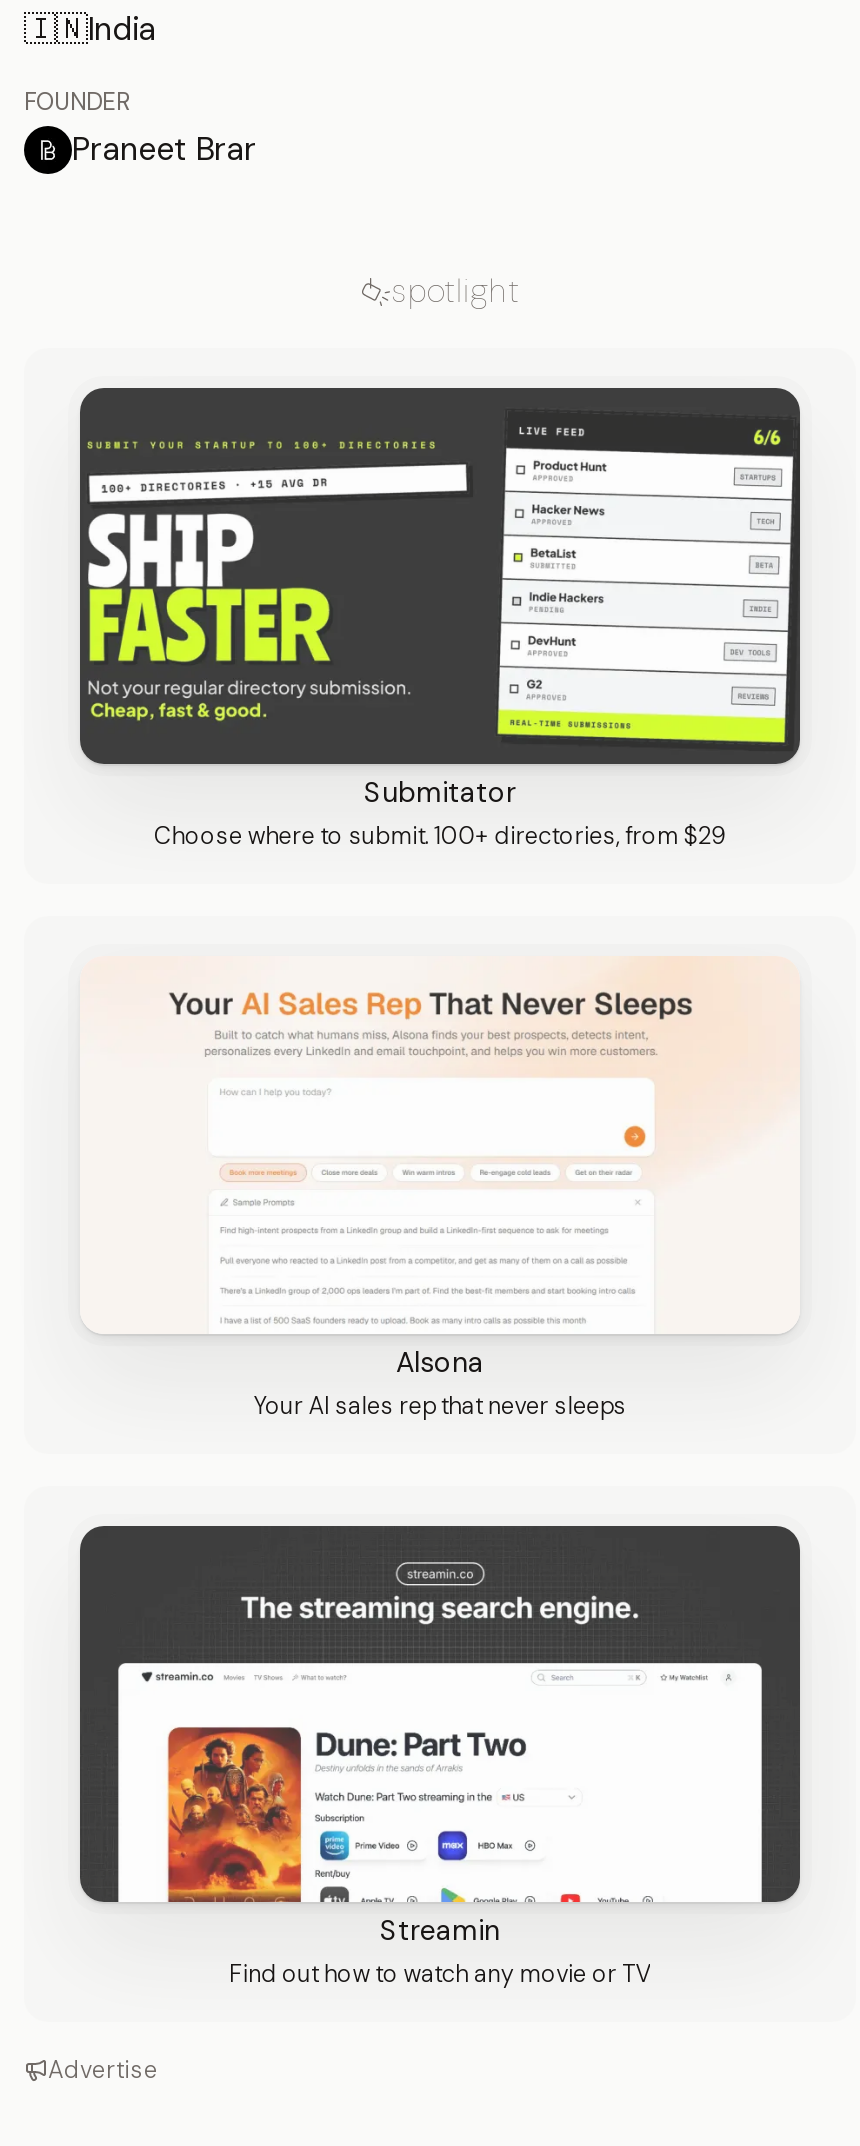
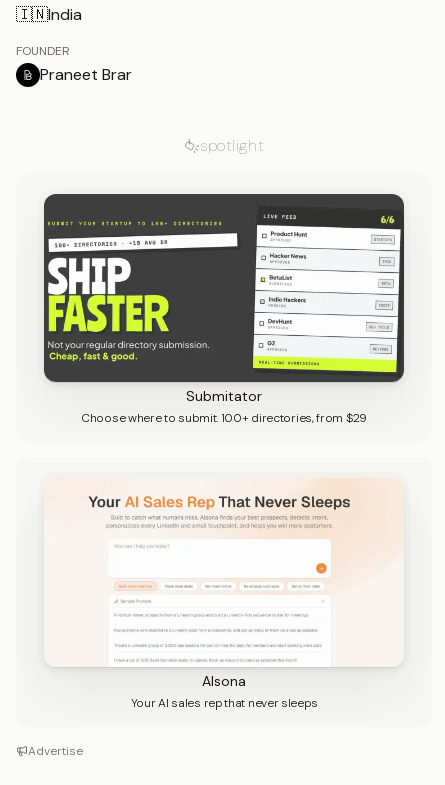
- [image]
- Streamin
- Find out how to watch any movie or TV
